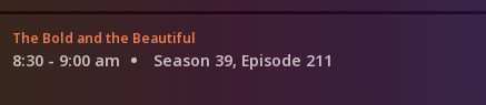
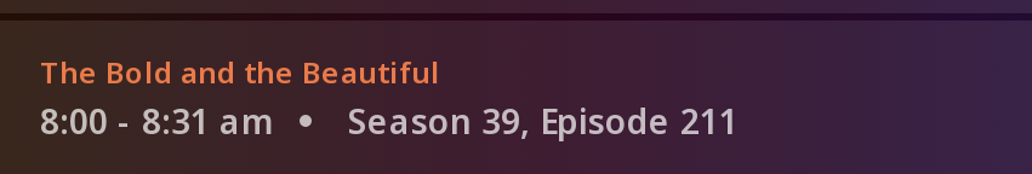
- 8:30 - 9:00 am Season 39, Episode 211
+ 8:00 - 8:31 am Season 39, Episode 211
